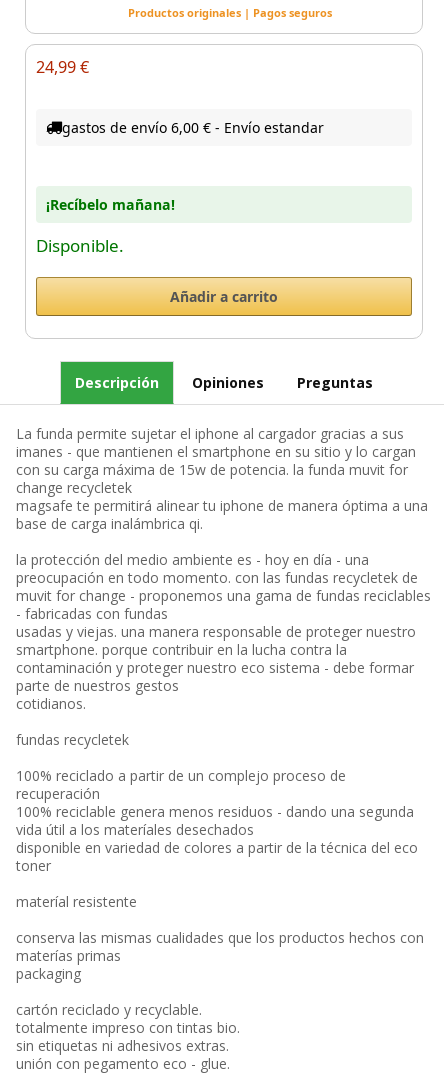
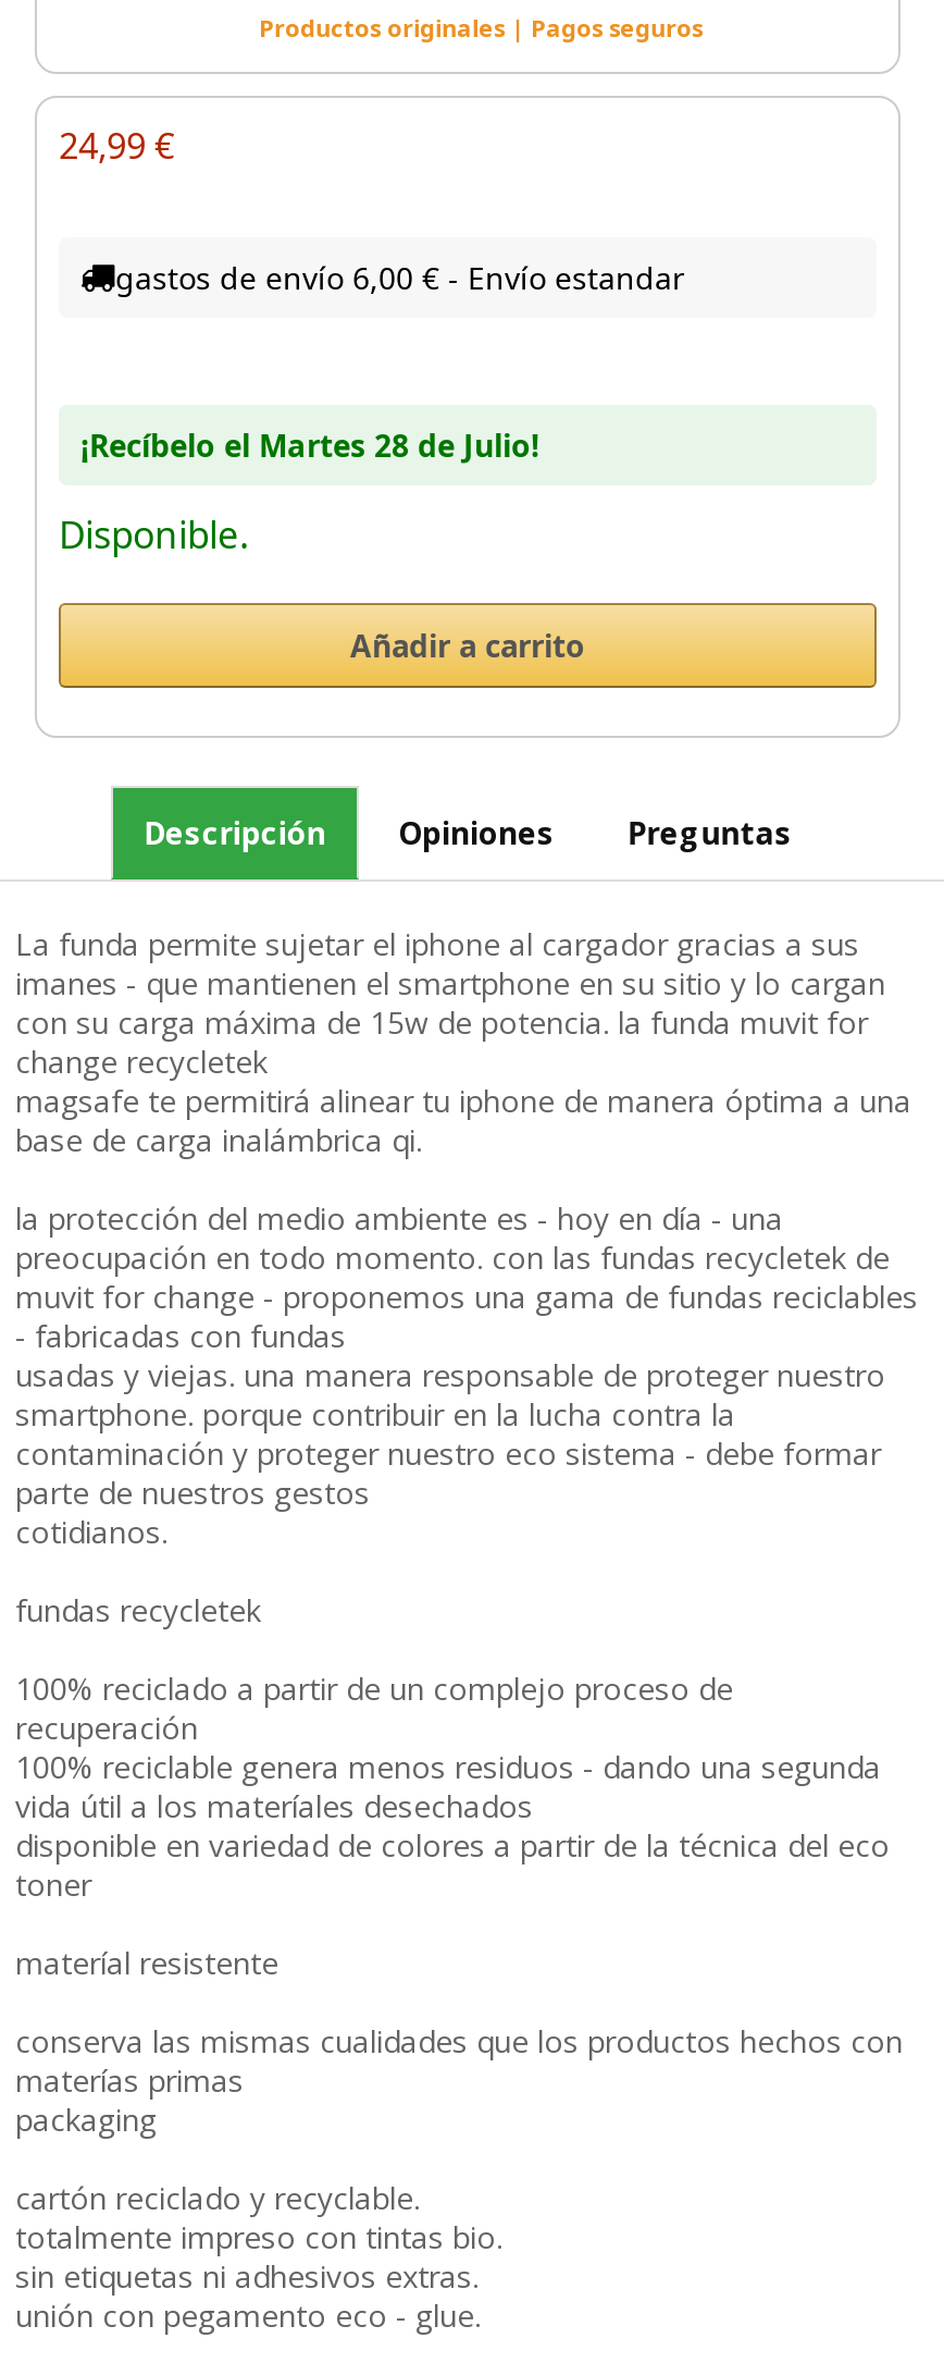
- ¡Recíbelo mañana!
+ ¡Recíbelo el Martes 28 de Julio!
